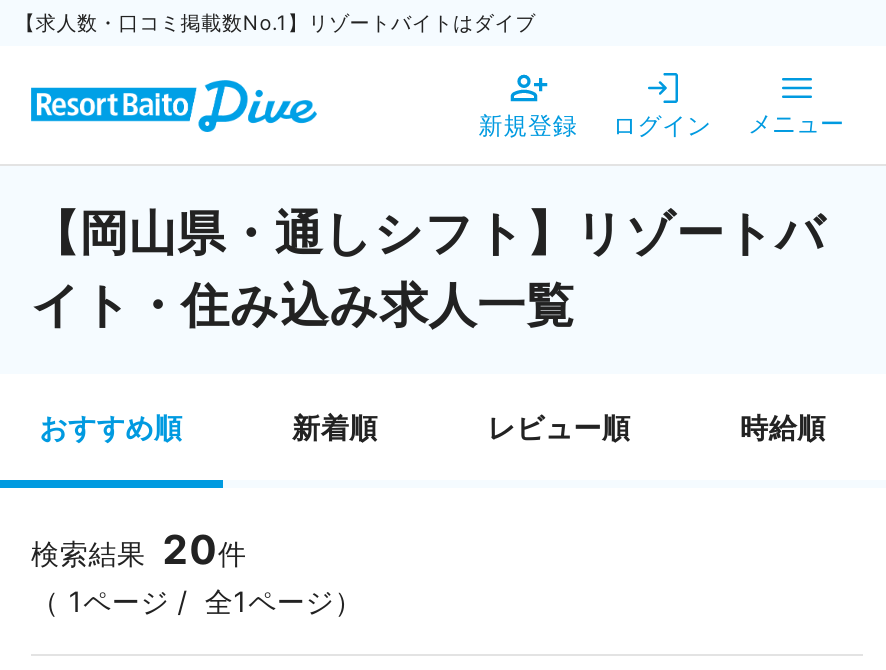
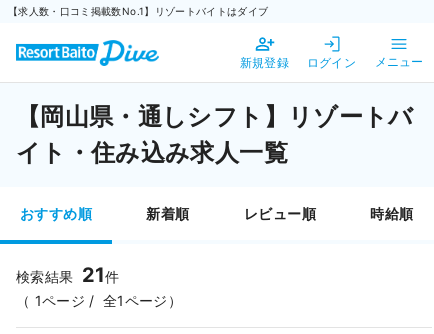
- 検索結果 20件
+ 検索結果 21件
